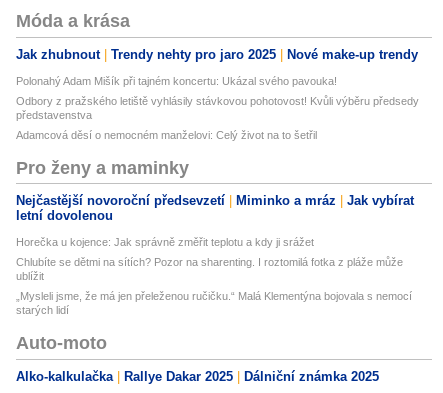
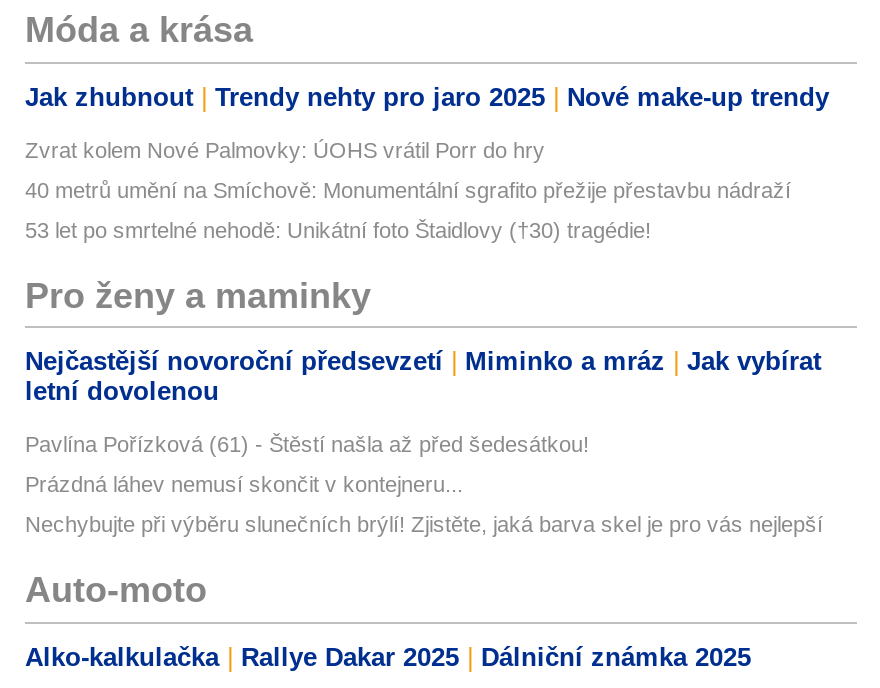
- Polonahý Adam Mišík při tajném koncertu: Ukázal svého pavouka!
+ Zvrat kolem Nové Palmovky: ÚOHS vrátil Porr do hry

- Odbory z pražského letiště vyhlásily stávkovou pohotovost! Kvůli výběru předsedy
- představenstva
+ 40 metrů umění na Smíchově: Monumentální sgrafito přežije přestavbu nádraží

- Adamcová děsí o nemocném manželovi: Celý život na to šetřil
+ 53 let po smrtelné nehodě: Unikátní foto Štaidlovy (†30) tragédie!

- Horečka u kojence: Jak správně změřit teplotu a kdy ji srážet
+ Pavlína Pořízková (61) - Štěstí našla až před šedesátkou!

- Chlubíte se dětmi na sítích? Pozor na sharenting. I roztomilá fotka z pláže může
- ublížit
+ Prázdná láhev nemusí skončit v kontejneru...

- „Mysleli jsme, že má jen přeleženou ručičku.“ Malá Klementýna bojovala s nemocí
- starých lidí
+ Nechybujte při výběru slunečních brýlí! Zjistěte, jaká barva skel je pro vás nejlepší
